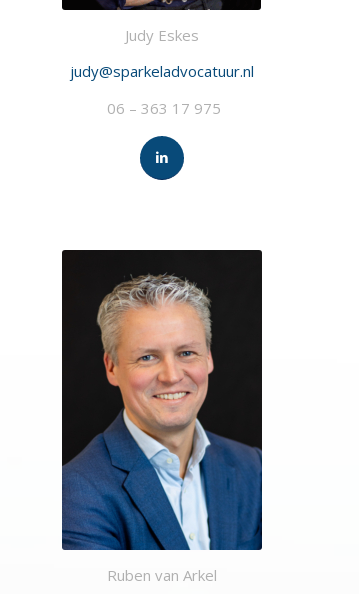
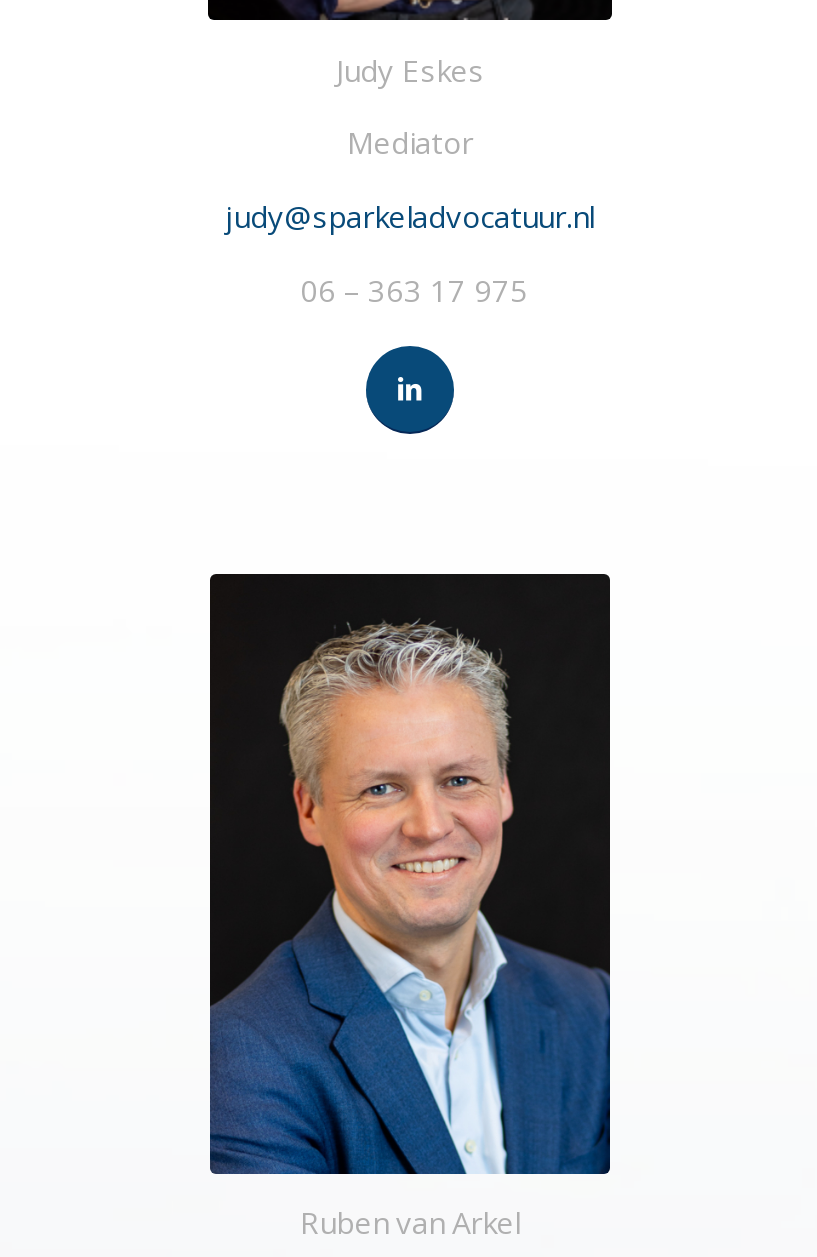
+ Mediator
